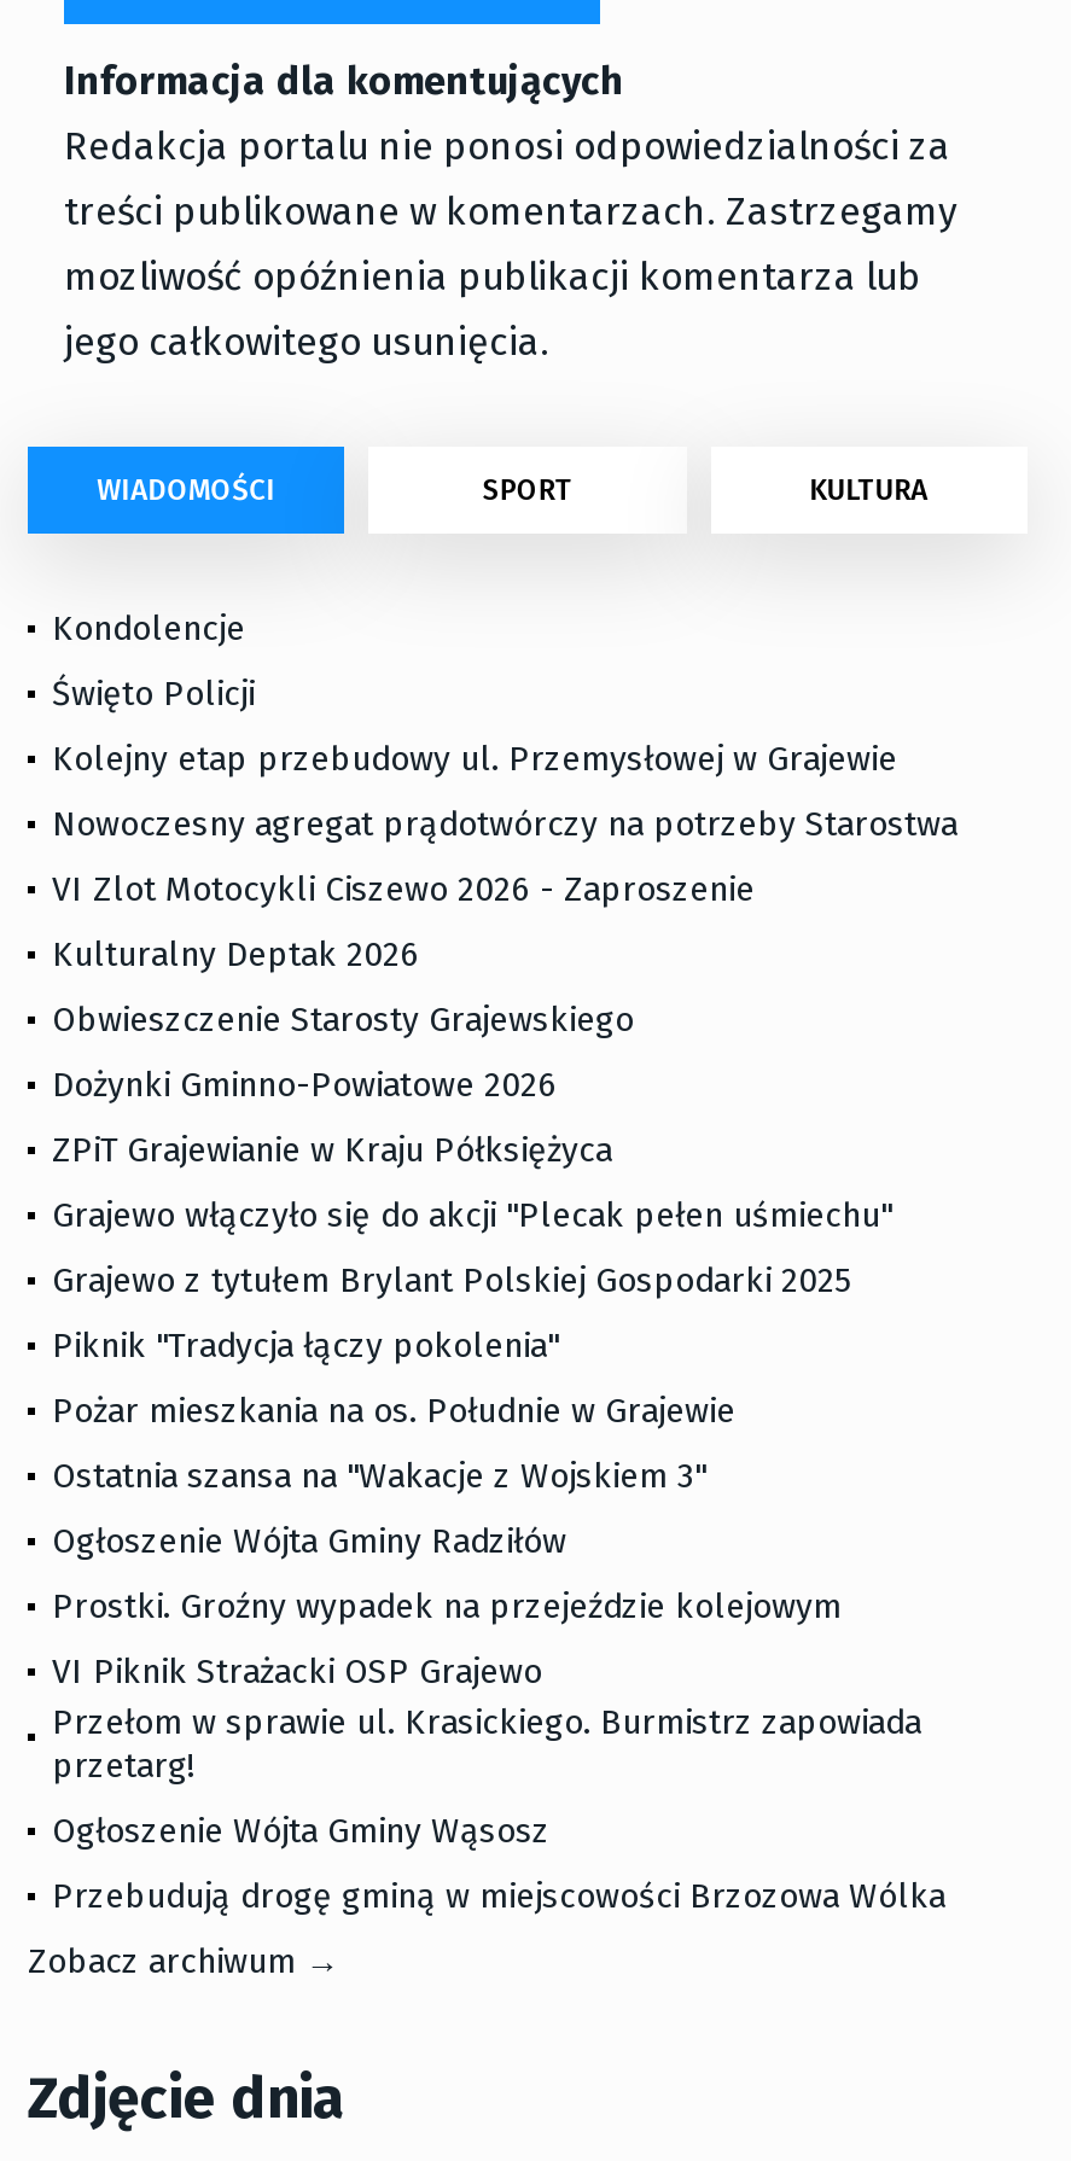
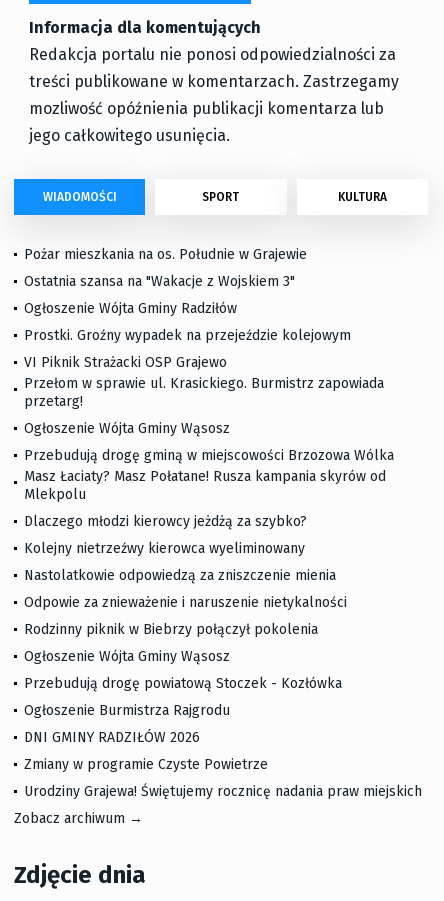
- Kondolencje
- Święto Policji
- Kolejny etap przebudowy ul. Przemysłowej w Grajewie
- Nowoczesny agregat prądotwórczy na potrzeby Starostwa
- VI Zlot Motocykli Ciszewo 2026 - Zaproszenie
- Kulturalny Deptak 2026
- Obwieszczenie Starosty Grajewskiego
- Dożynki Gminno-Powiatowe 2026
- ZPiT Grajewianie w Kraju Półksiężyca
- Grajewo włączyło się do akcji "Plecak pełen uśmiechu"
- Grajewo z tytułem Brylant Polskiej Gospodarki 2025
- Piknik "Tradycja łączy pokolenia"

moved up: Pożar mieszkania na os. Południe w Grajewie | Ostatnia szansa na "Wakacje z Wojskiem 3" | Ogłoszenie Wójta Gminy Radziłów | ... | Ogłoszenie Wójta Gminy Wąsosz | Przebudują drogę gminą w miejscowości Brzozowa Wólka

+ Masz Łaciaty? Masz Połatane! Rusza kampania skyrów od
+ Mlekpolu
+ Dlaczego młodzi kierowcy jeżdżą za szybko?
+ Kolejny nietrzeźwy kierowca wyeliminowany
+ Nastolatkowie odpowiedzą za zniszczenie mienia
+ Odpowie za znieważenie i naruszenie nietykalności
+ Rodzinny piknik w Biebrzy połączył pokolenia
+ Ogłoszenie Wójta Gminy Wąsosz
+ Przebudują drogę powiatową Stoczek - Kozłówka
+ Ogłoszenie Burmistrza Rajgrodu
+ DNI GMINY RADZIŁÓW 2026
+ Zmiany w programie Czyste Powietrze
+ Urodziny Grajewa! Świętujemy rocznicę nadania praw miejskich
